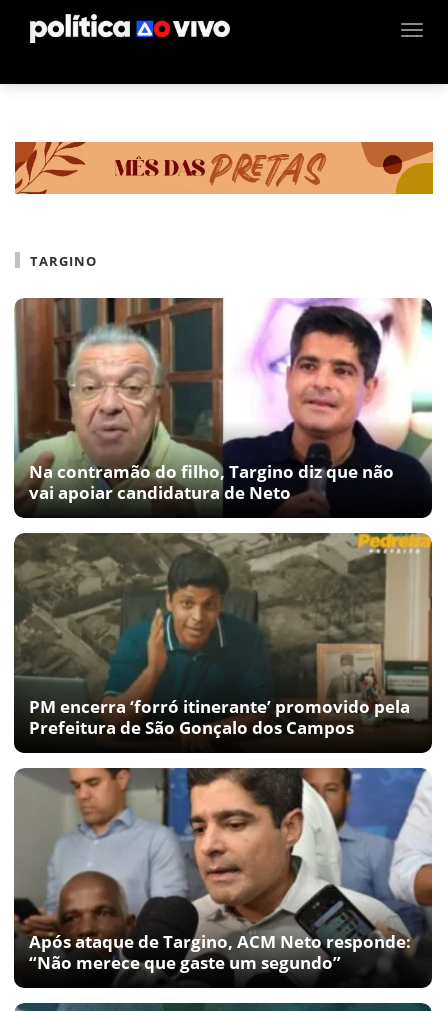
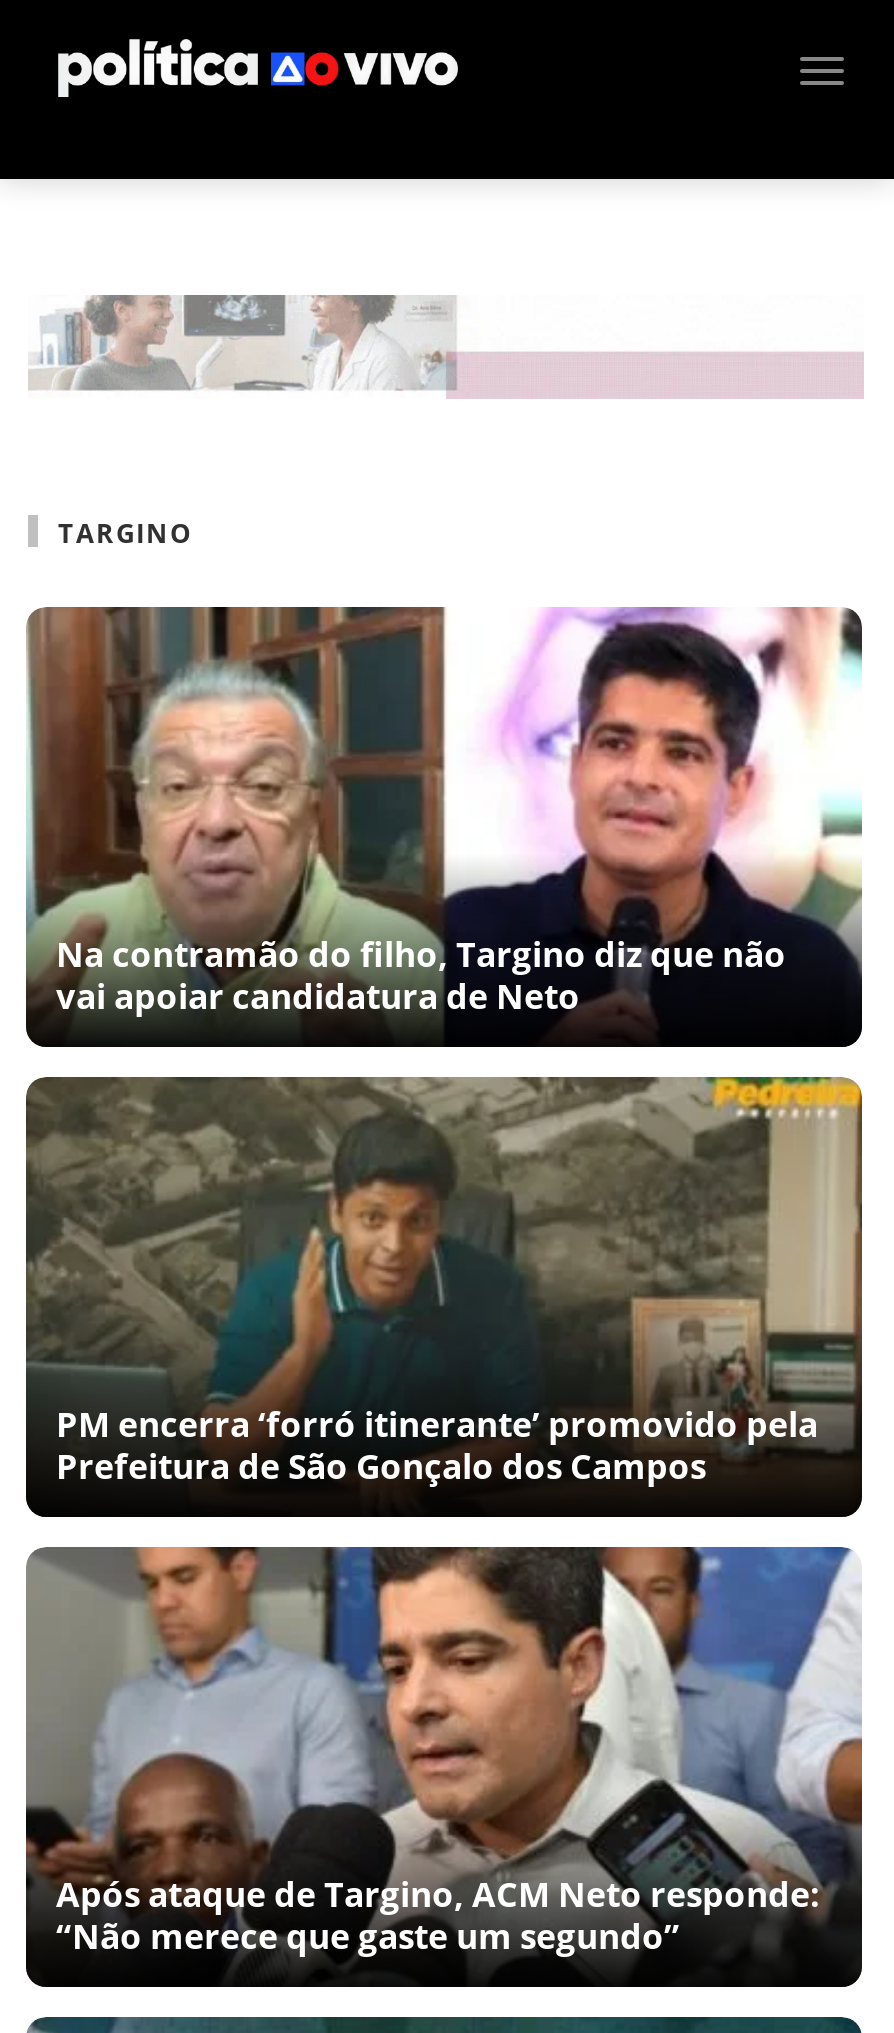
- [image]
+ [image]
